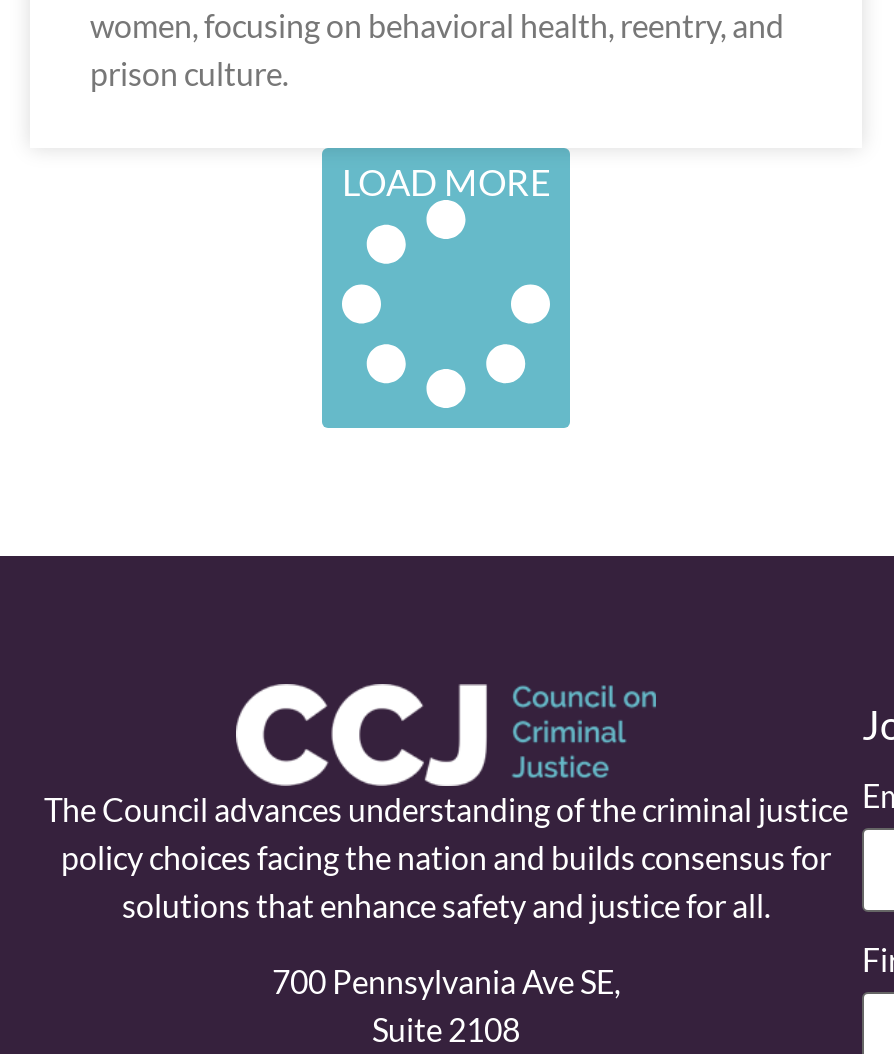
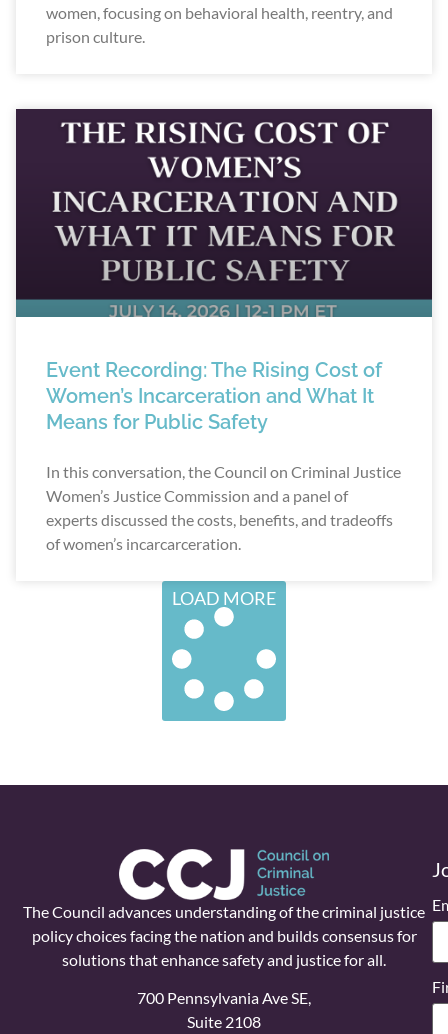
+ [image]

+ Event Recording: The Rising Cost of
+ Women’s Incarceration and What It
+ Means for Public Safety
+ In this conversation, the Council on Criminal Justice
+ Women’s Justice Commission and a panel of
+ experts discussed the costs, benefits, and tradeoffs
+ of women’s incarcarceration.
